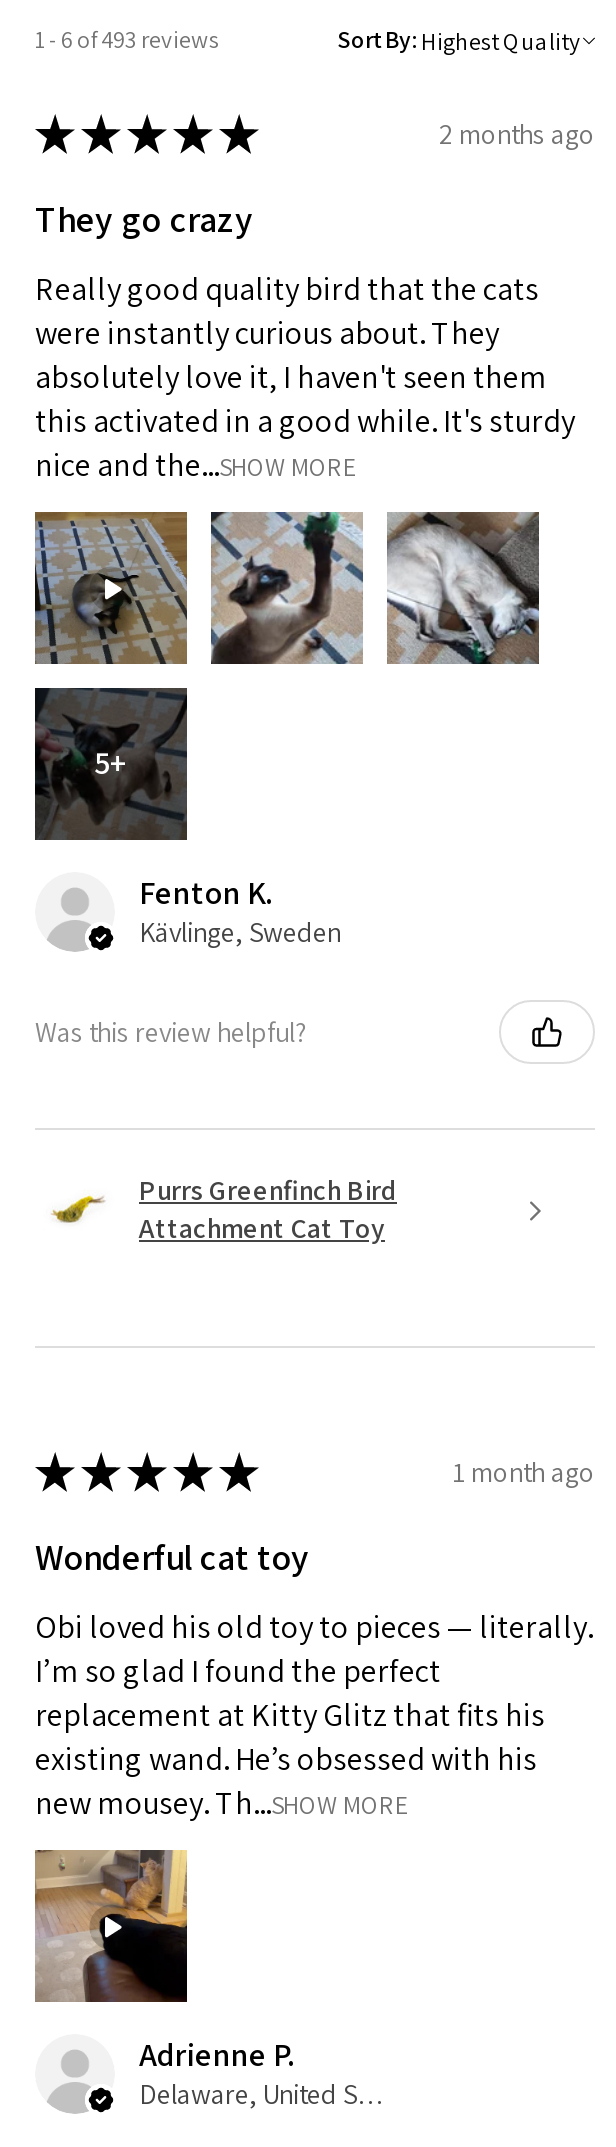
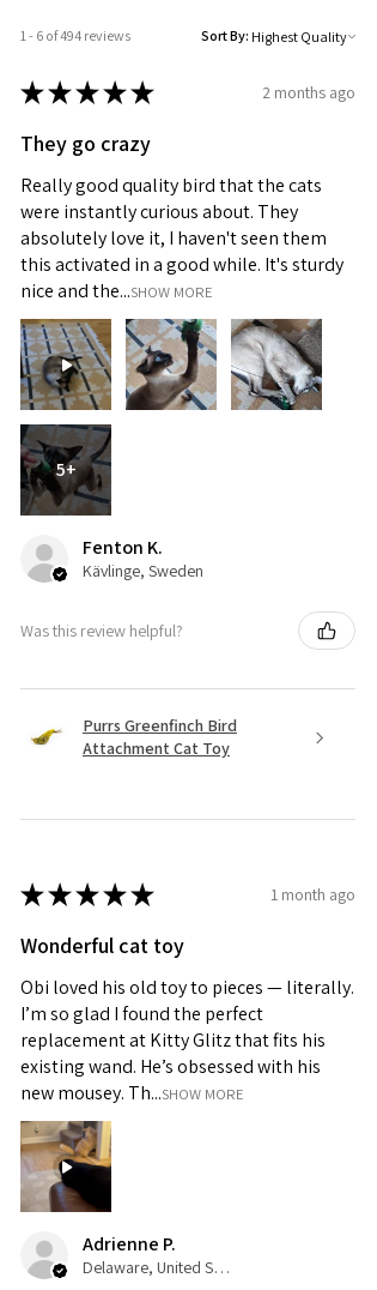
- 1 - 6 of 493 reviews
+ 1 - 6 of 494 reviews
